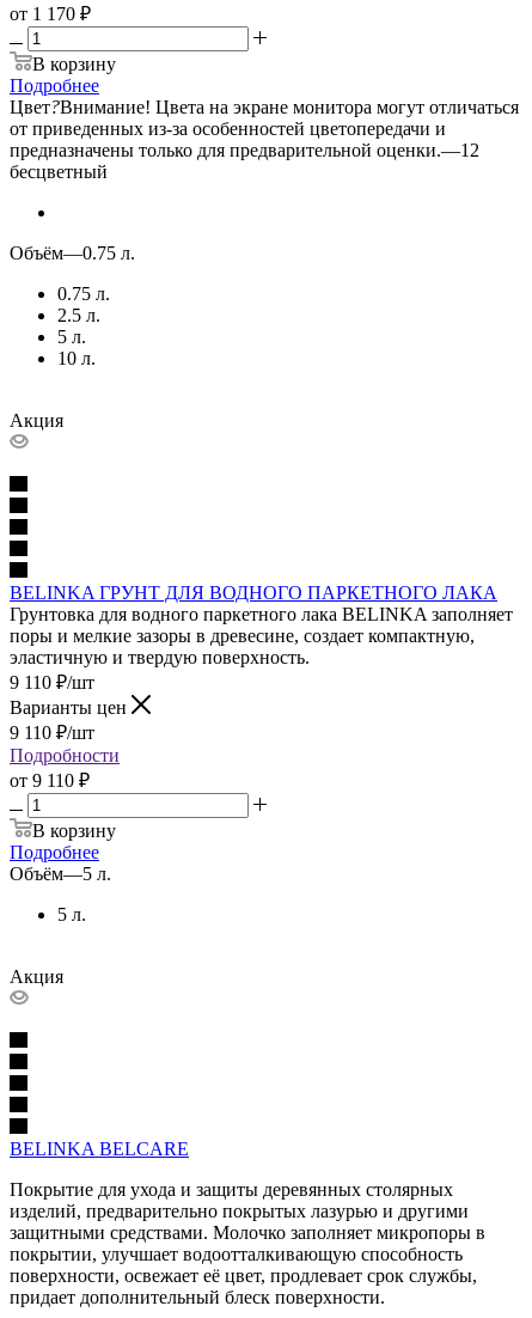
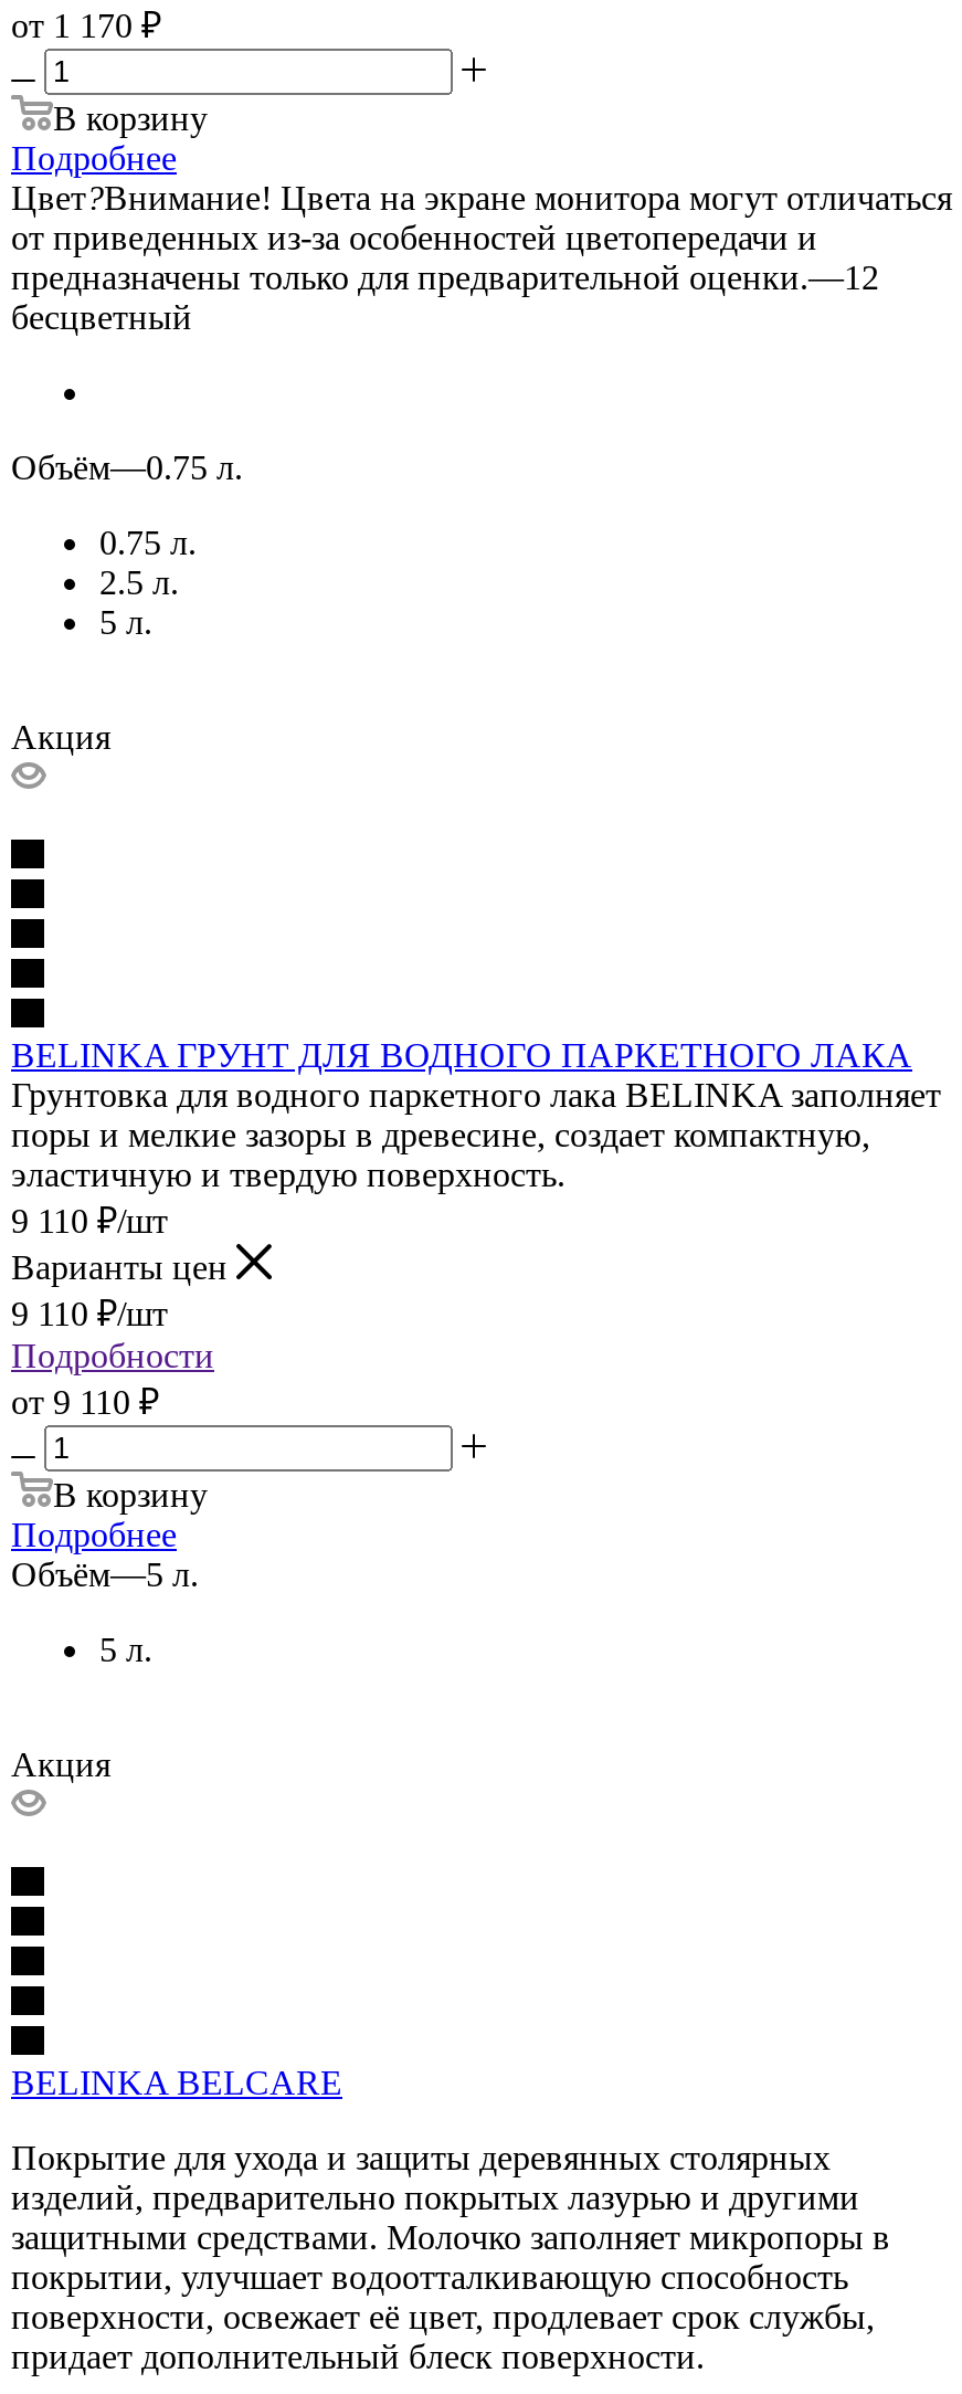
- 10 л.
